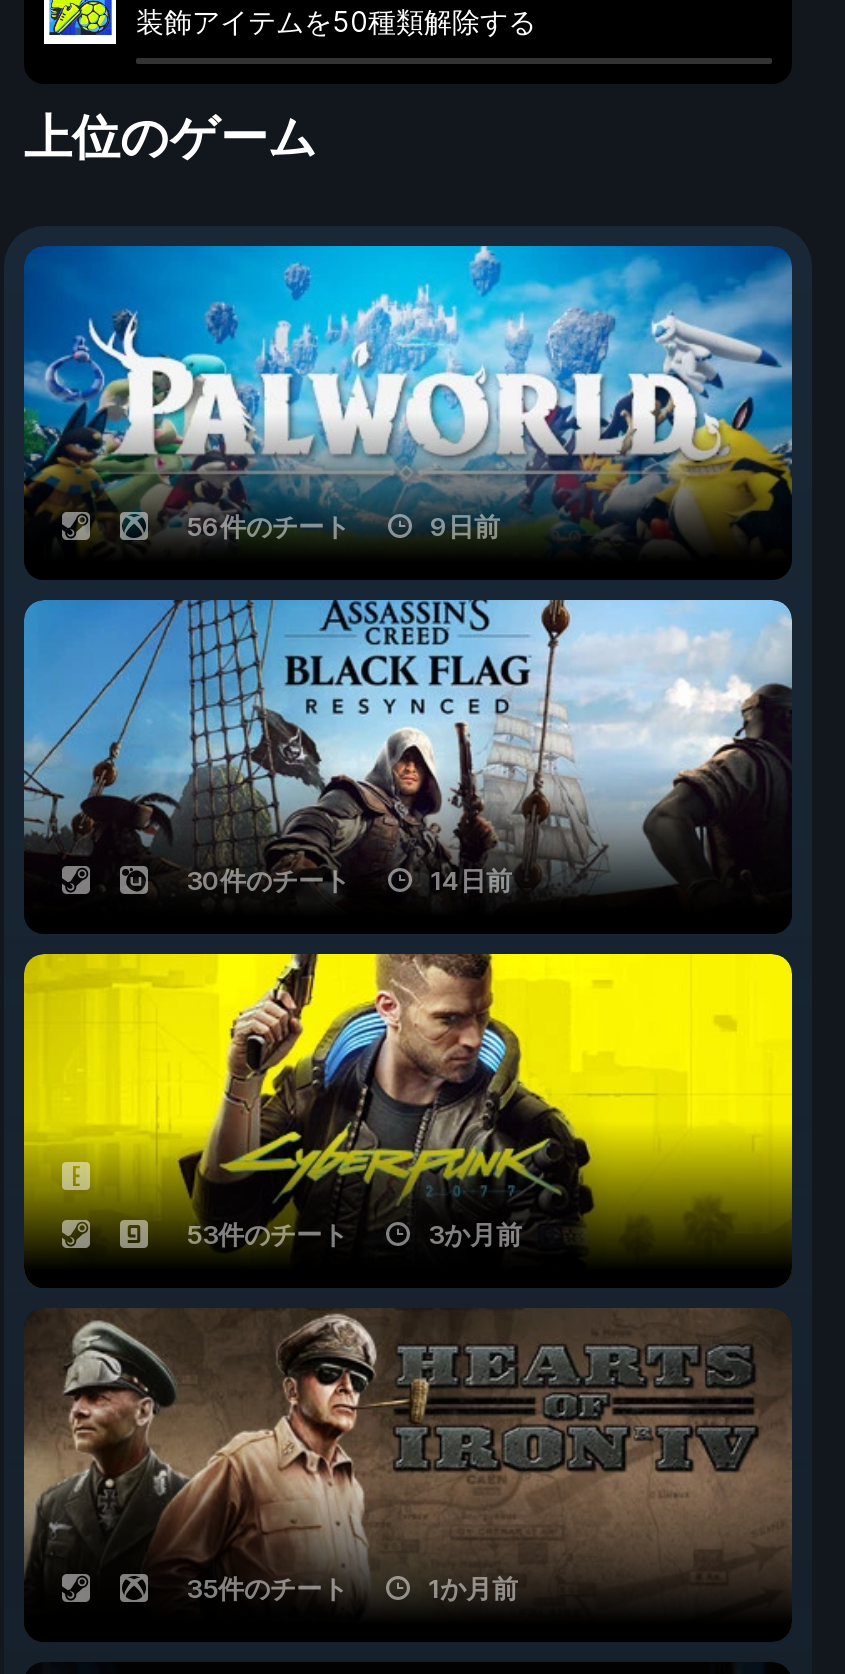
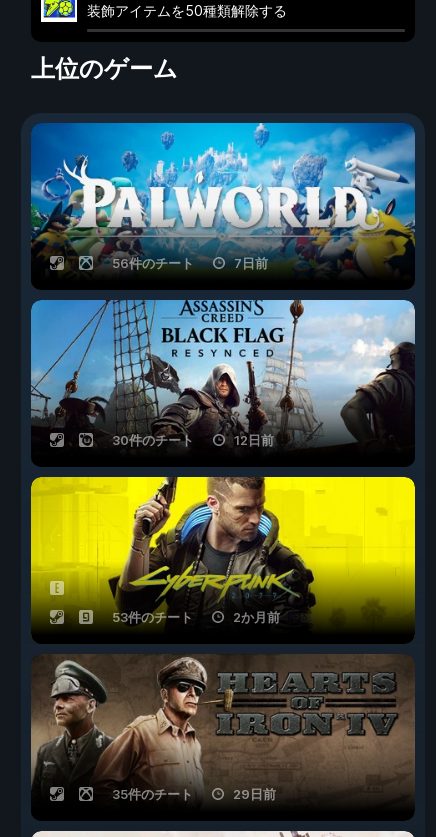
- 9日前
+ 7日前

- 14日前
+ 12日前

- 3か月前
+ 2か月前

- 1か月前
+ 29日前
